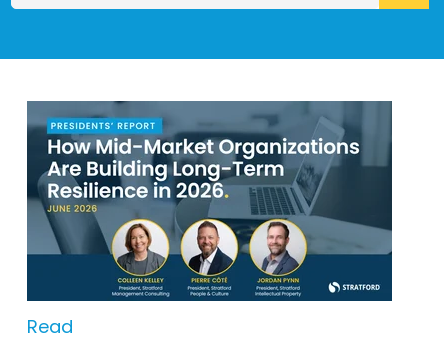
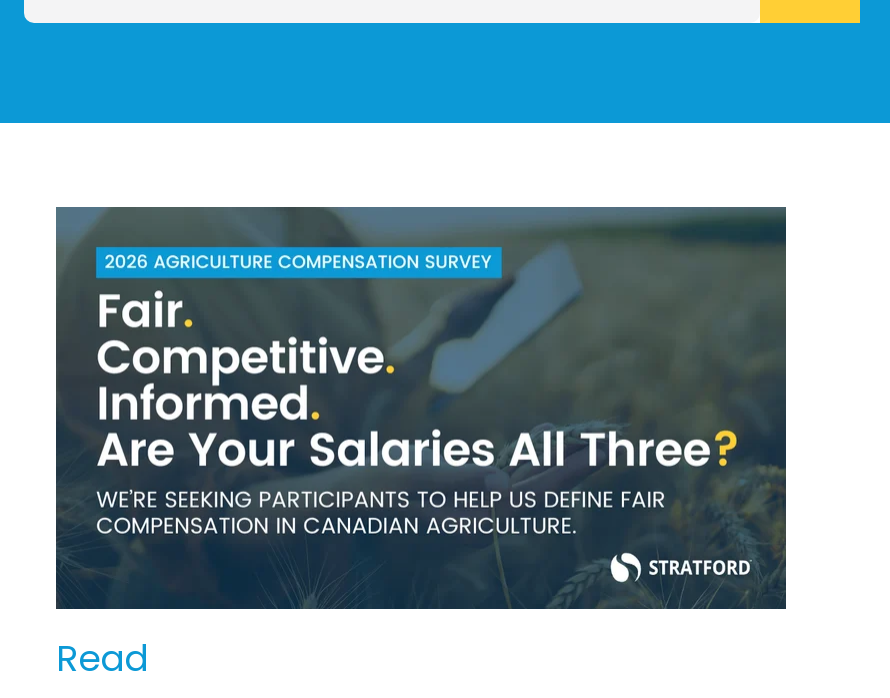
- [image]
+ [image]
